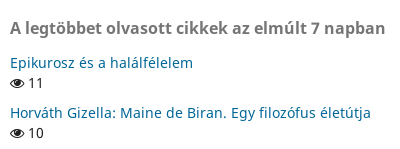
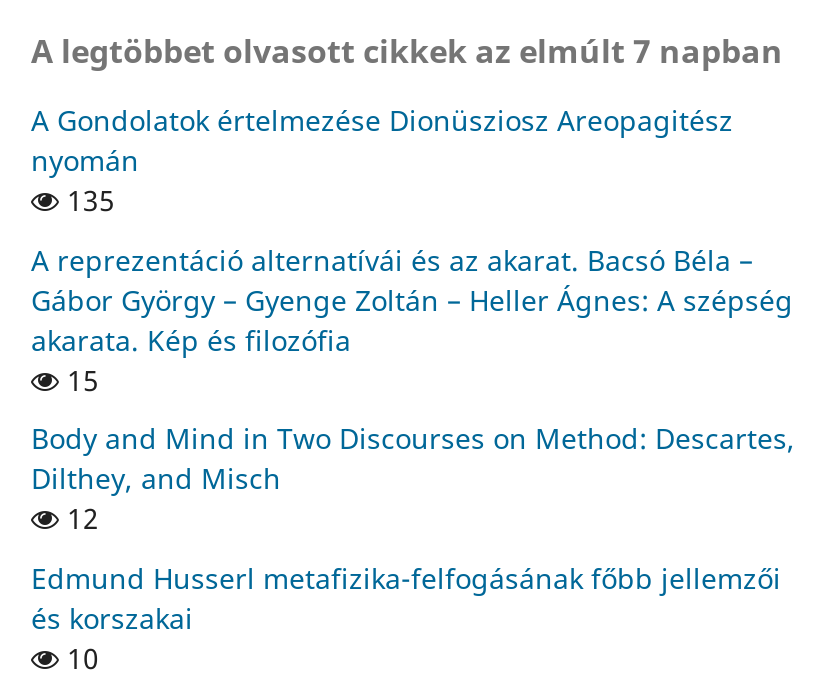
- Epikurosz és a halálfélelem
- 11
- Horváth Gizella: Maine de Biran. Egy filozófus életútja
+ A Gondolatok értelmezése Dionüsziosz Areopagitész
+ nyomán
+ 135
+ A reprezentáció alternatívái és az akarat. Bacsó Béla –
+ Gábor György – Gyenge Zoltán – Heller Ágnes: A szépség
+ akarata. Kép és filozófia
+ 15
+ Body and Mind in Two Discourses on Method: Descartes,
+ Dilthey, and Misch
+ 12
+ Edmund Husserl metafizika-felfogásának főbb jellemzői
+ és korszakai
